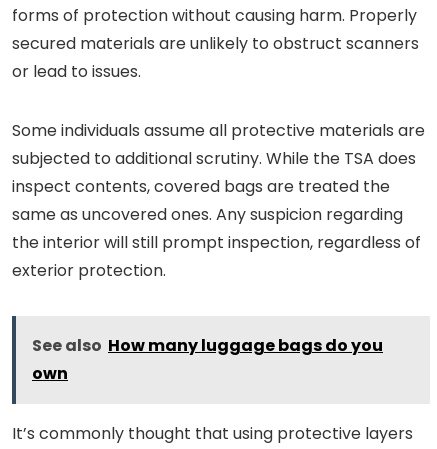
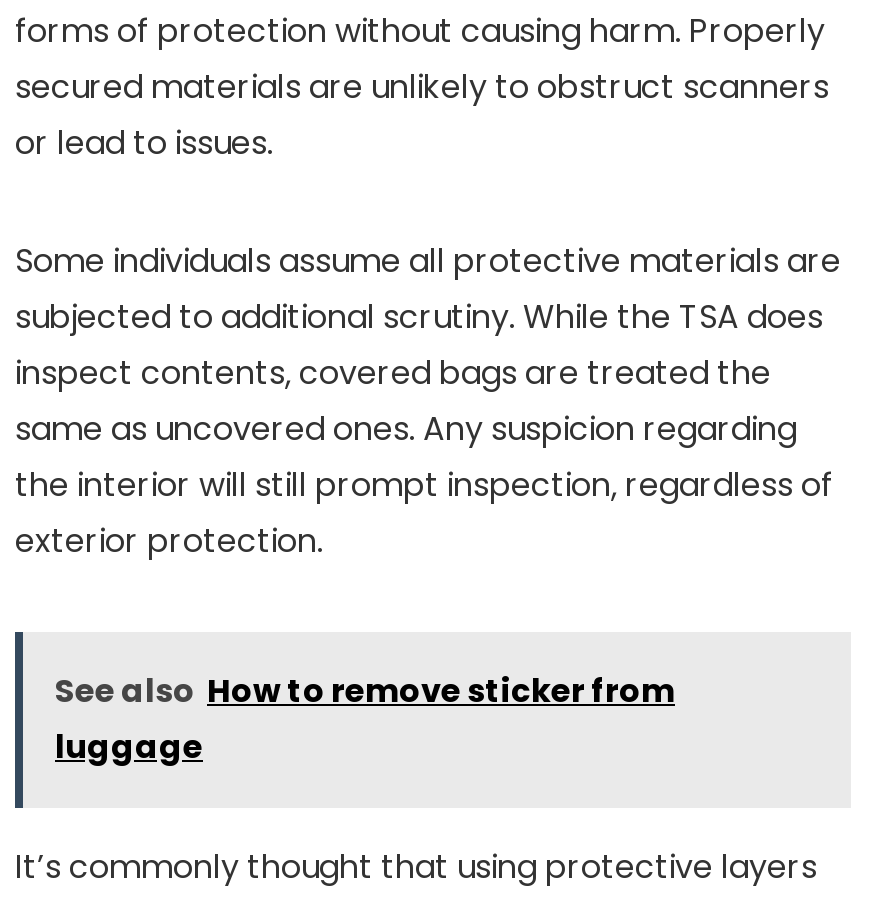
- See also How many luggage bags do you
- own
+ See also How to remove sticker from
+ luggage
